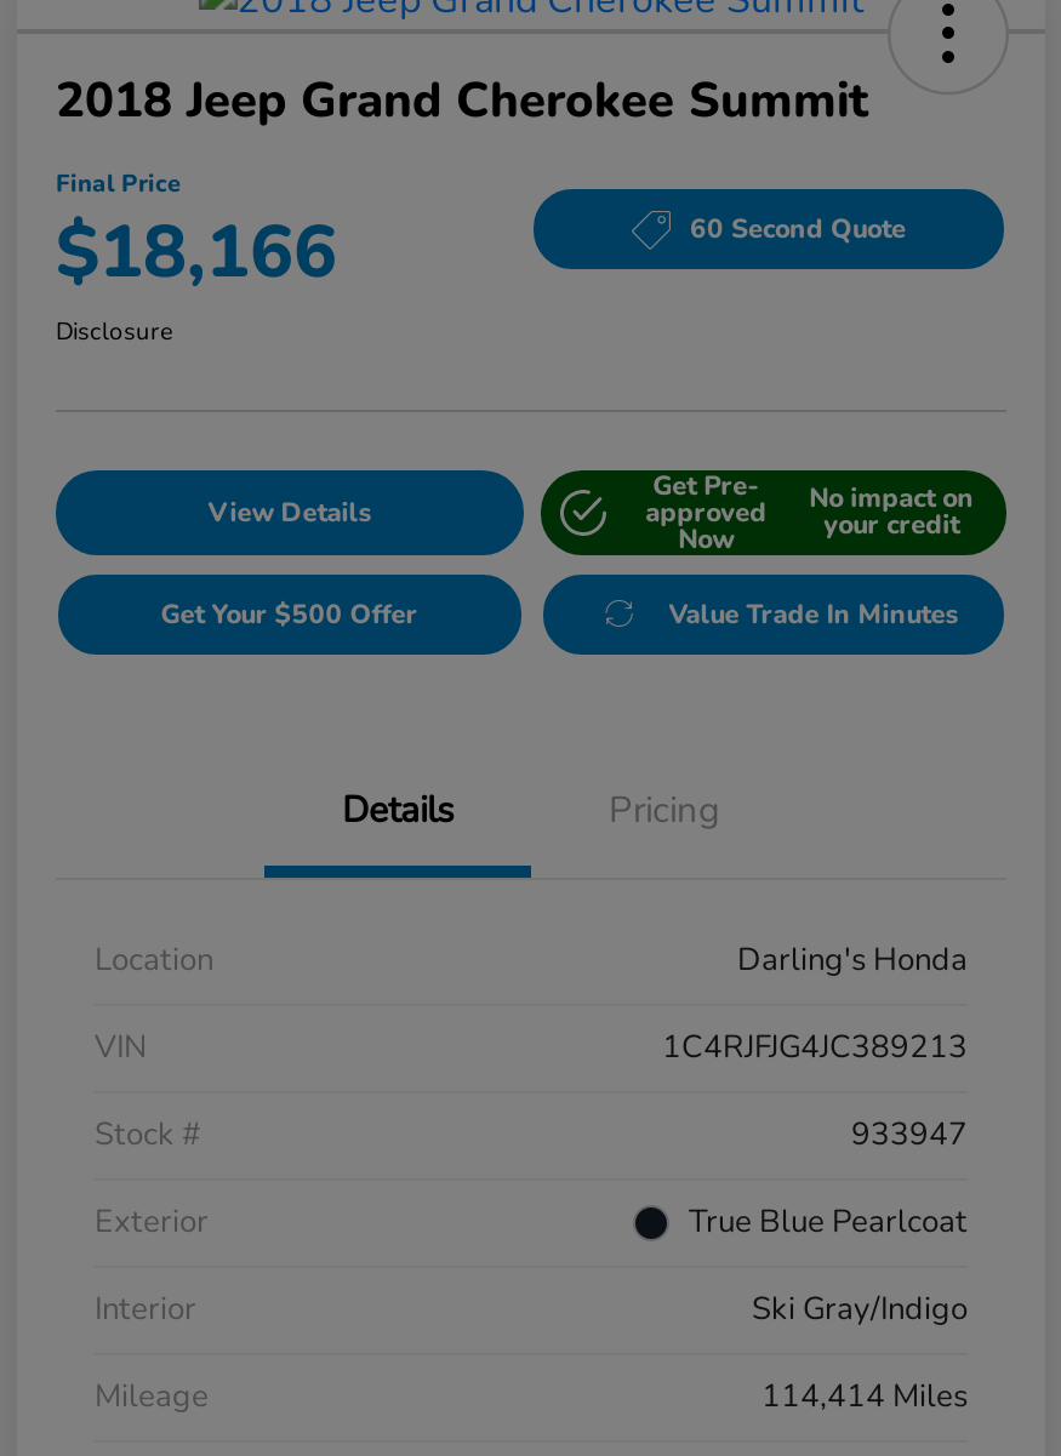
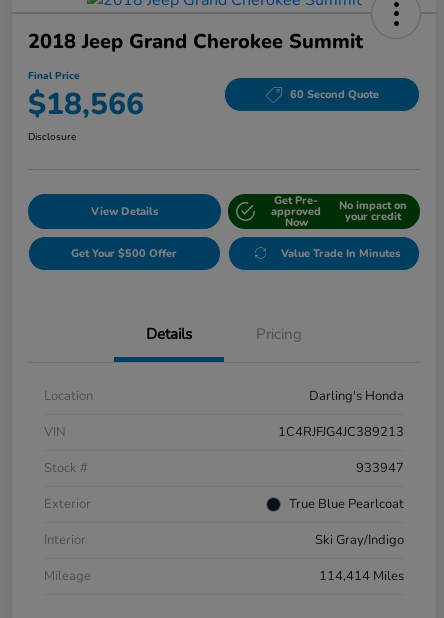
- $18,166
+ $18,566
